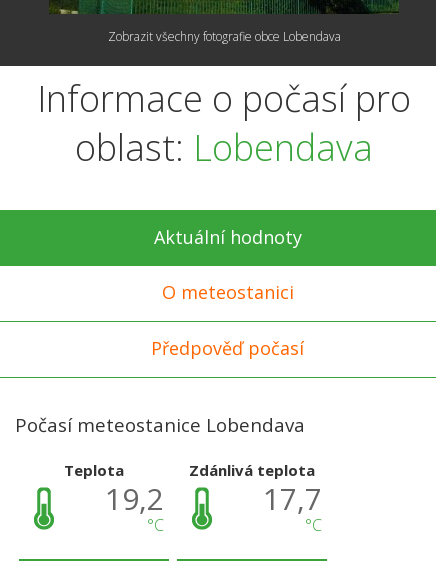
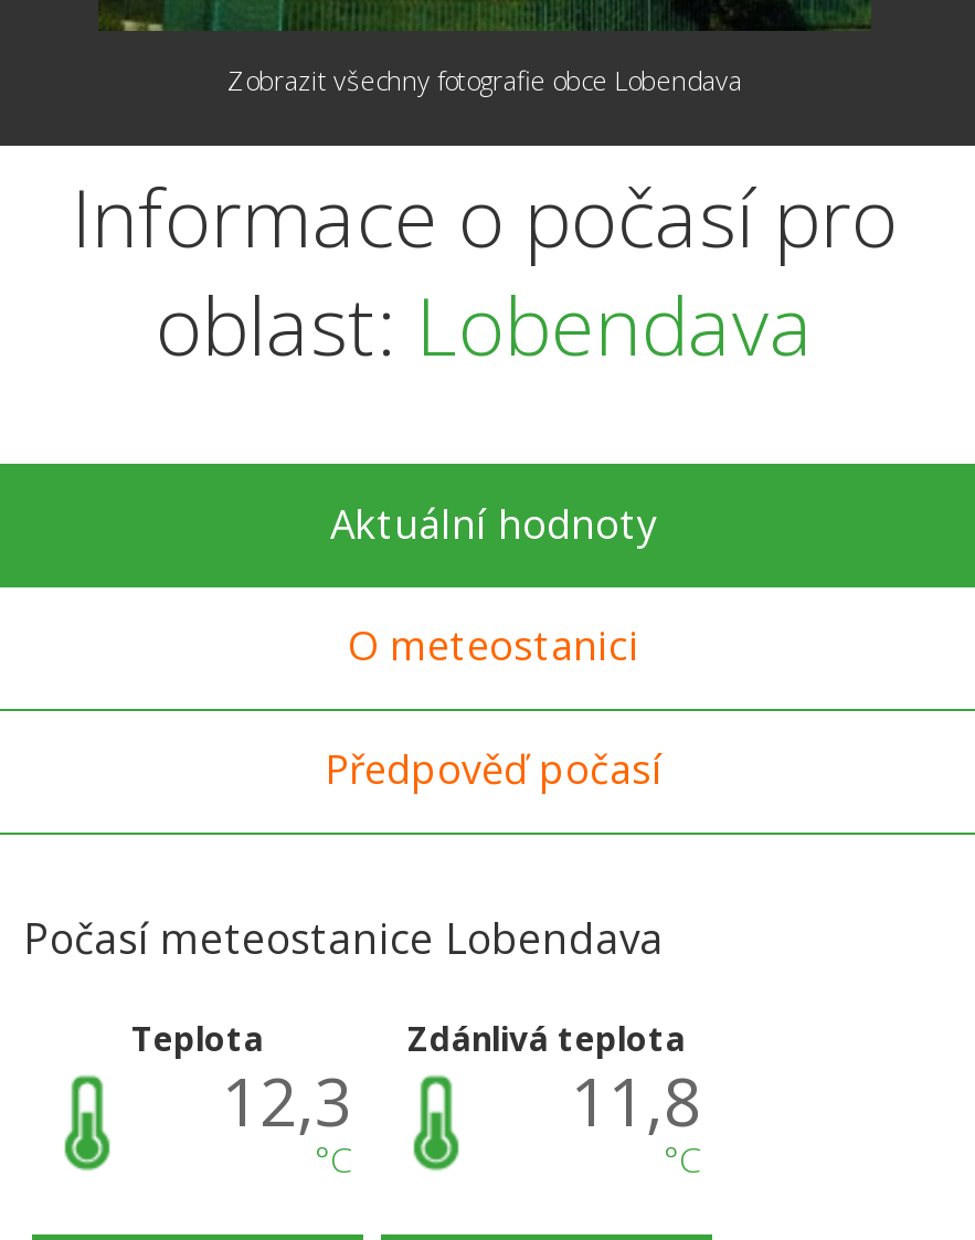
- 19,2
+ 12,3

- 17,7
+ 11,8
